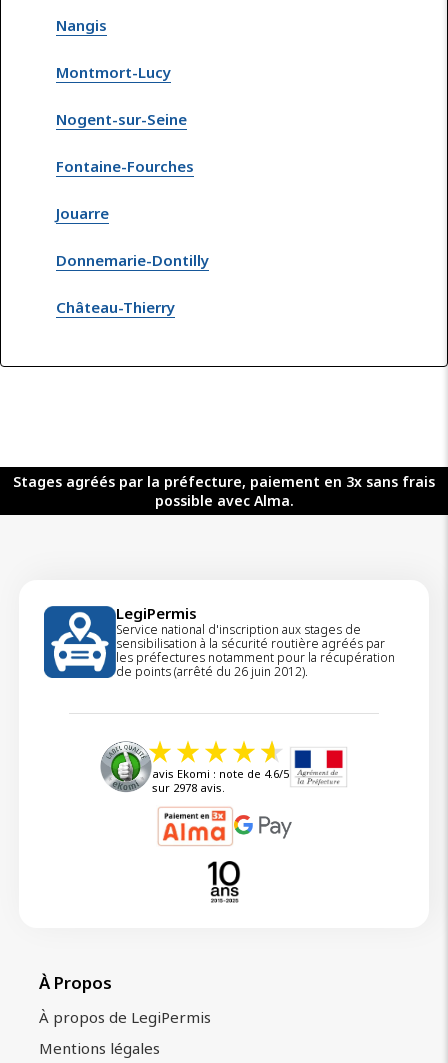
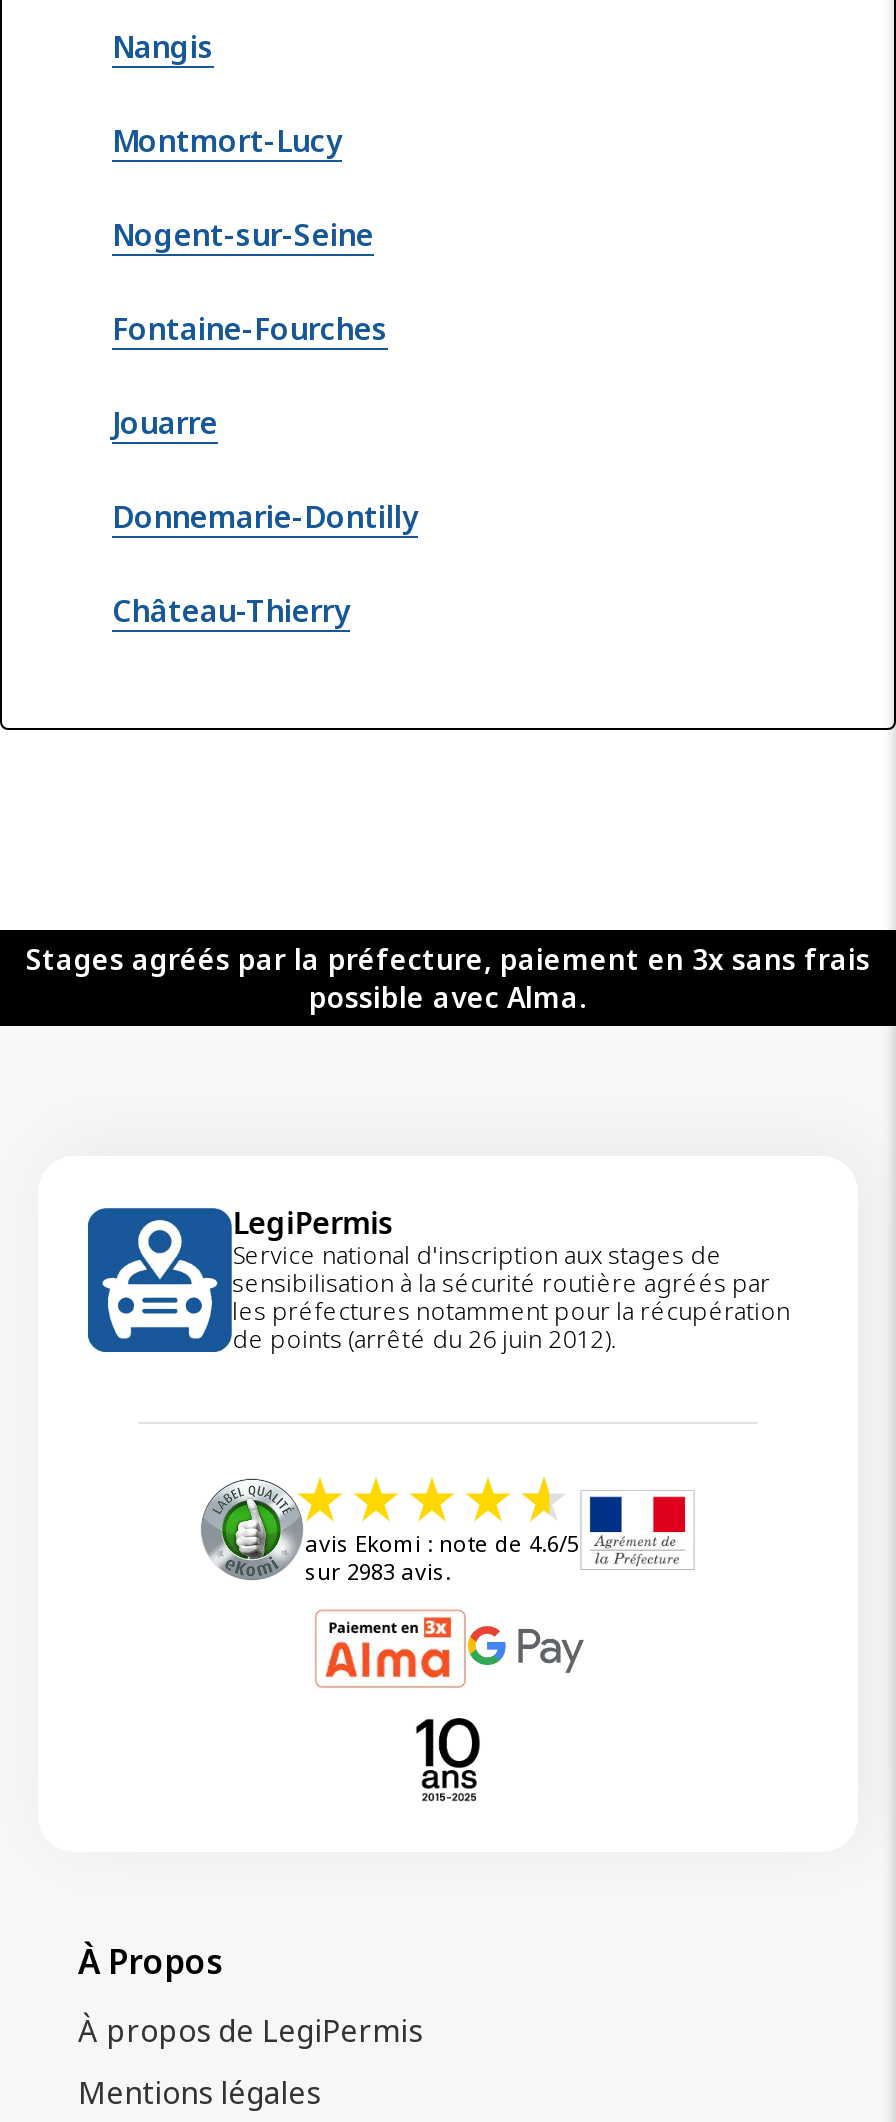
- sur 2978 avis.
+ sur 2983 avis.
